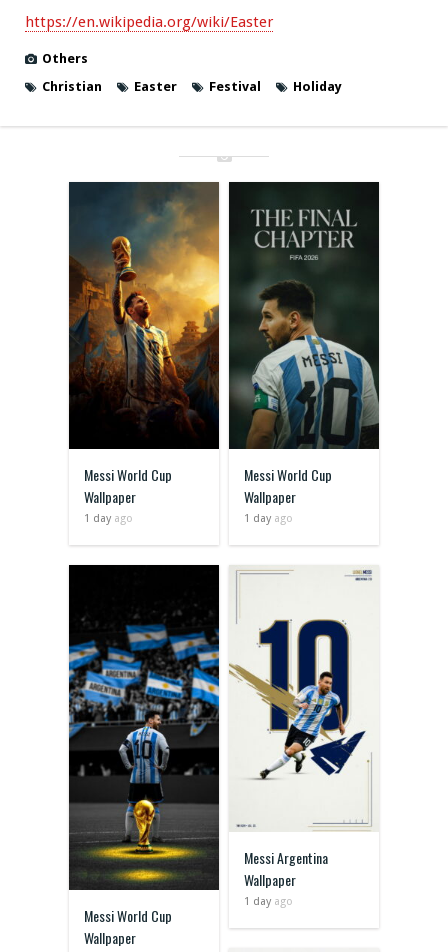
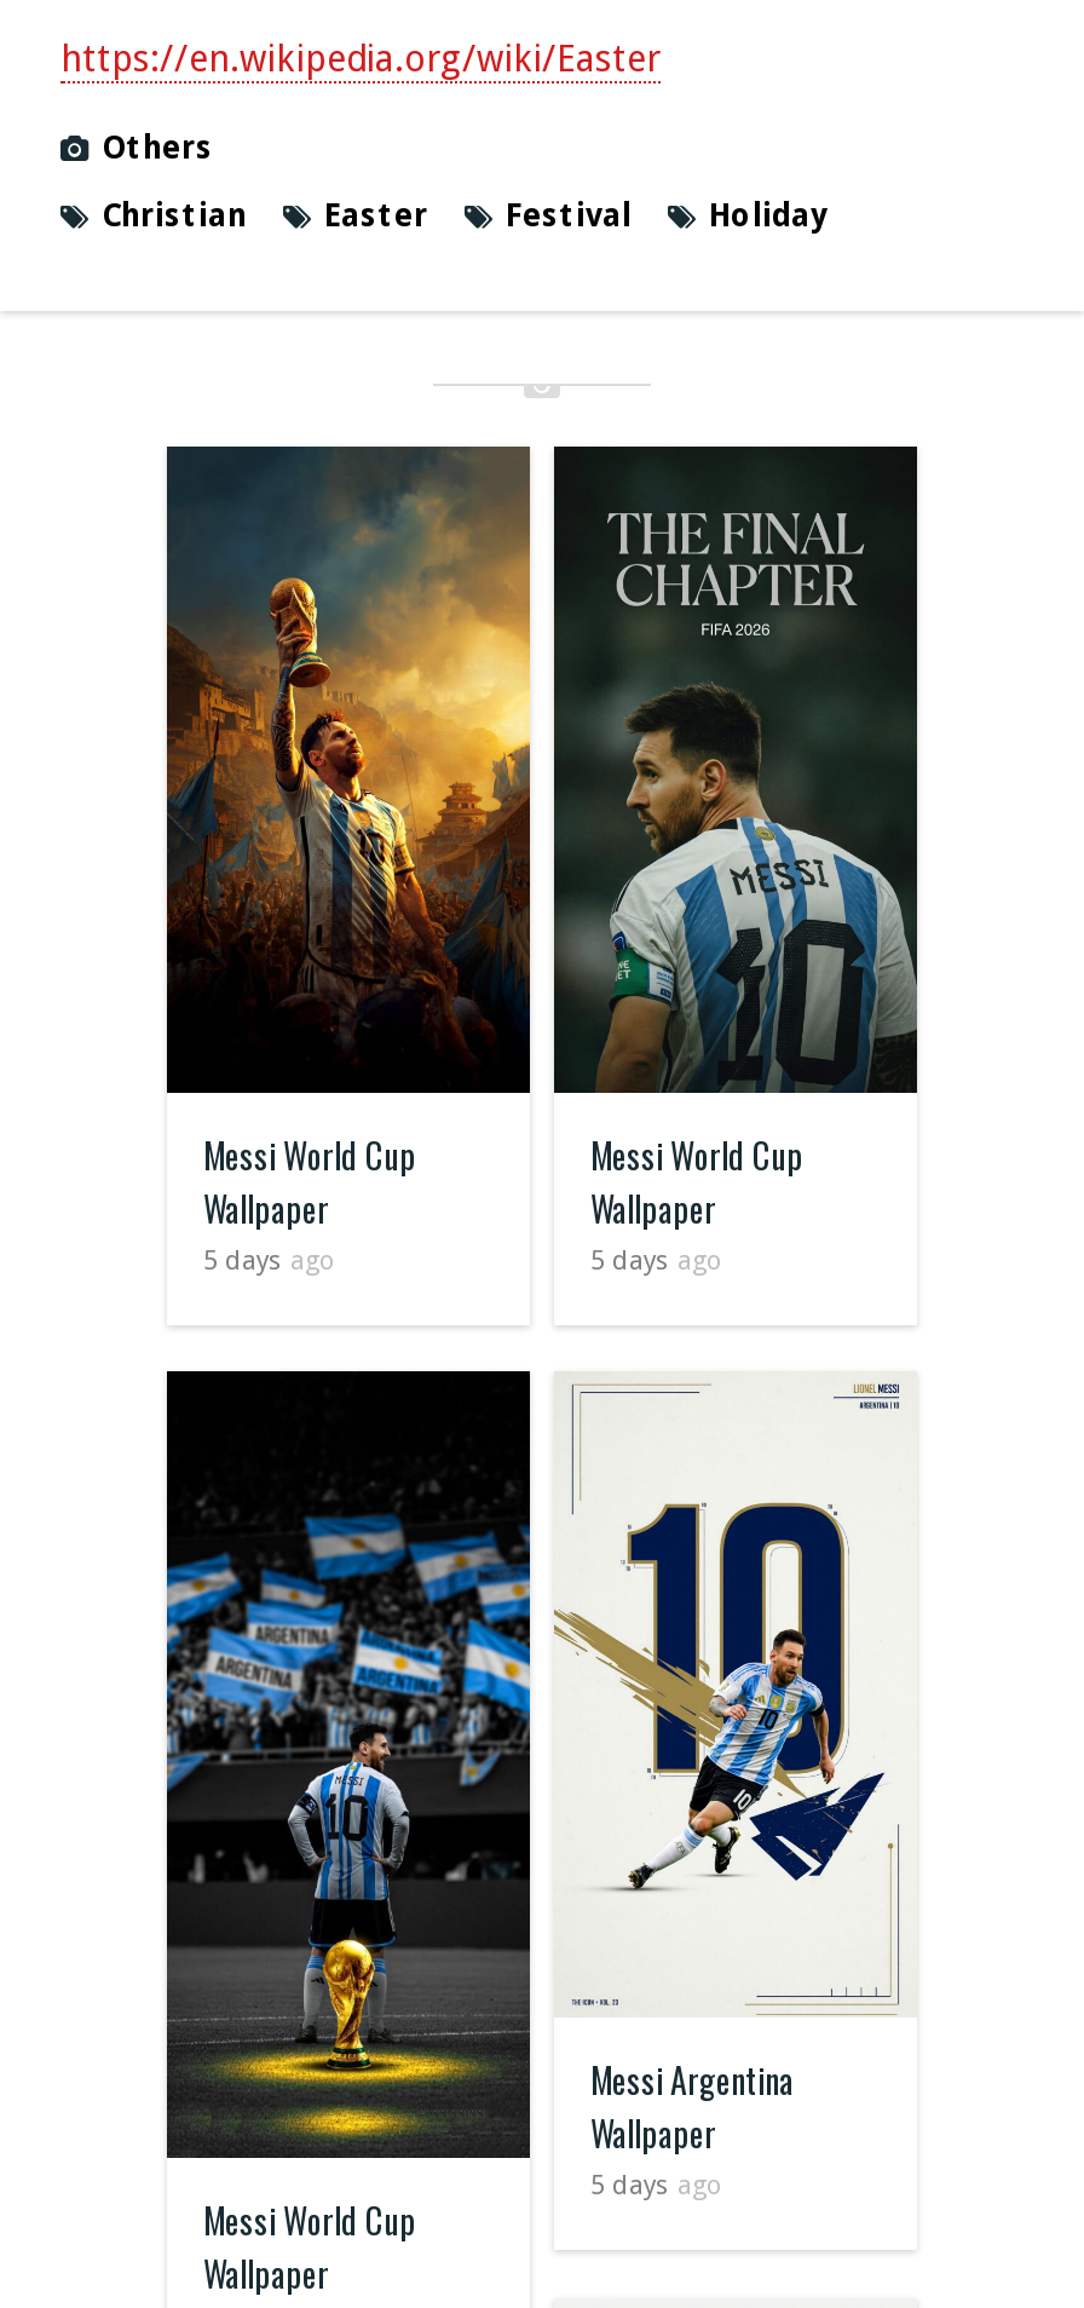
- 1 day ago
+ 5 days ago

- 1 day ago
+ 5 days ago

- 1 day ago
+ 5 days ago
